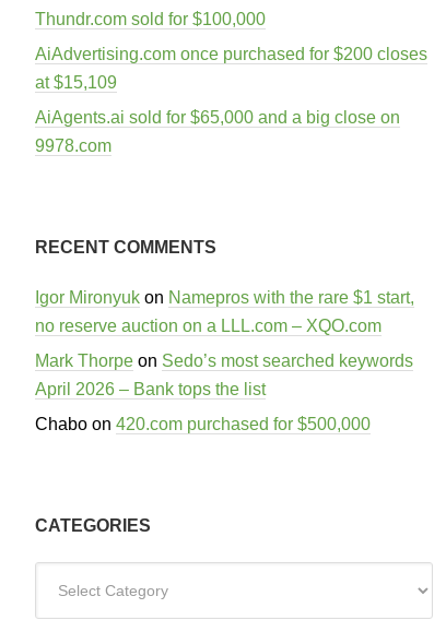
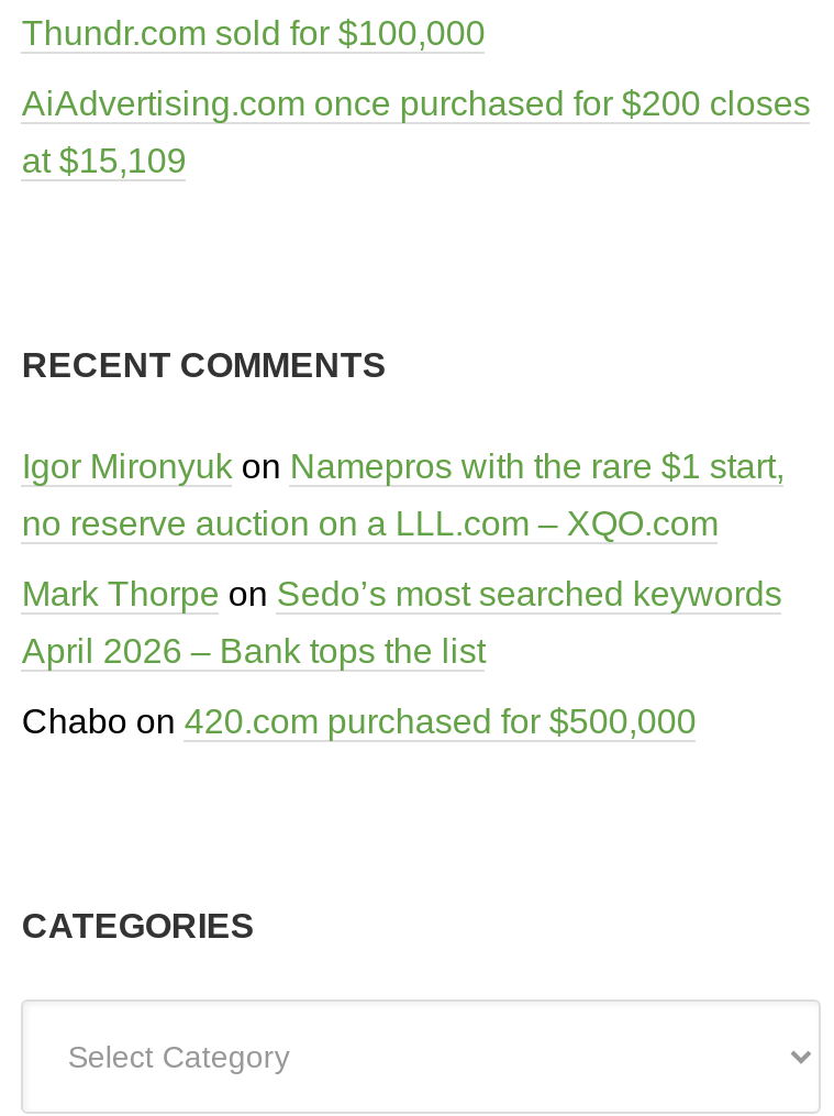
- AiAgents.ai sold for $65,000 and a big close on
- 9978.com
